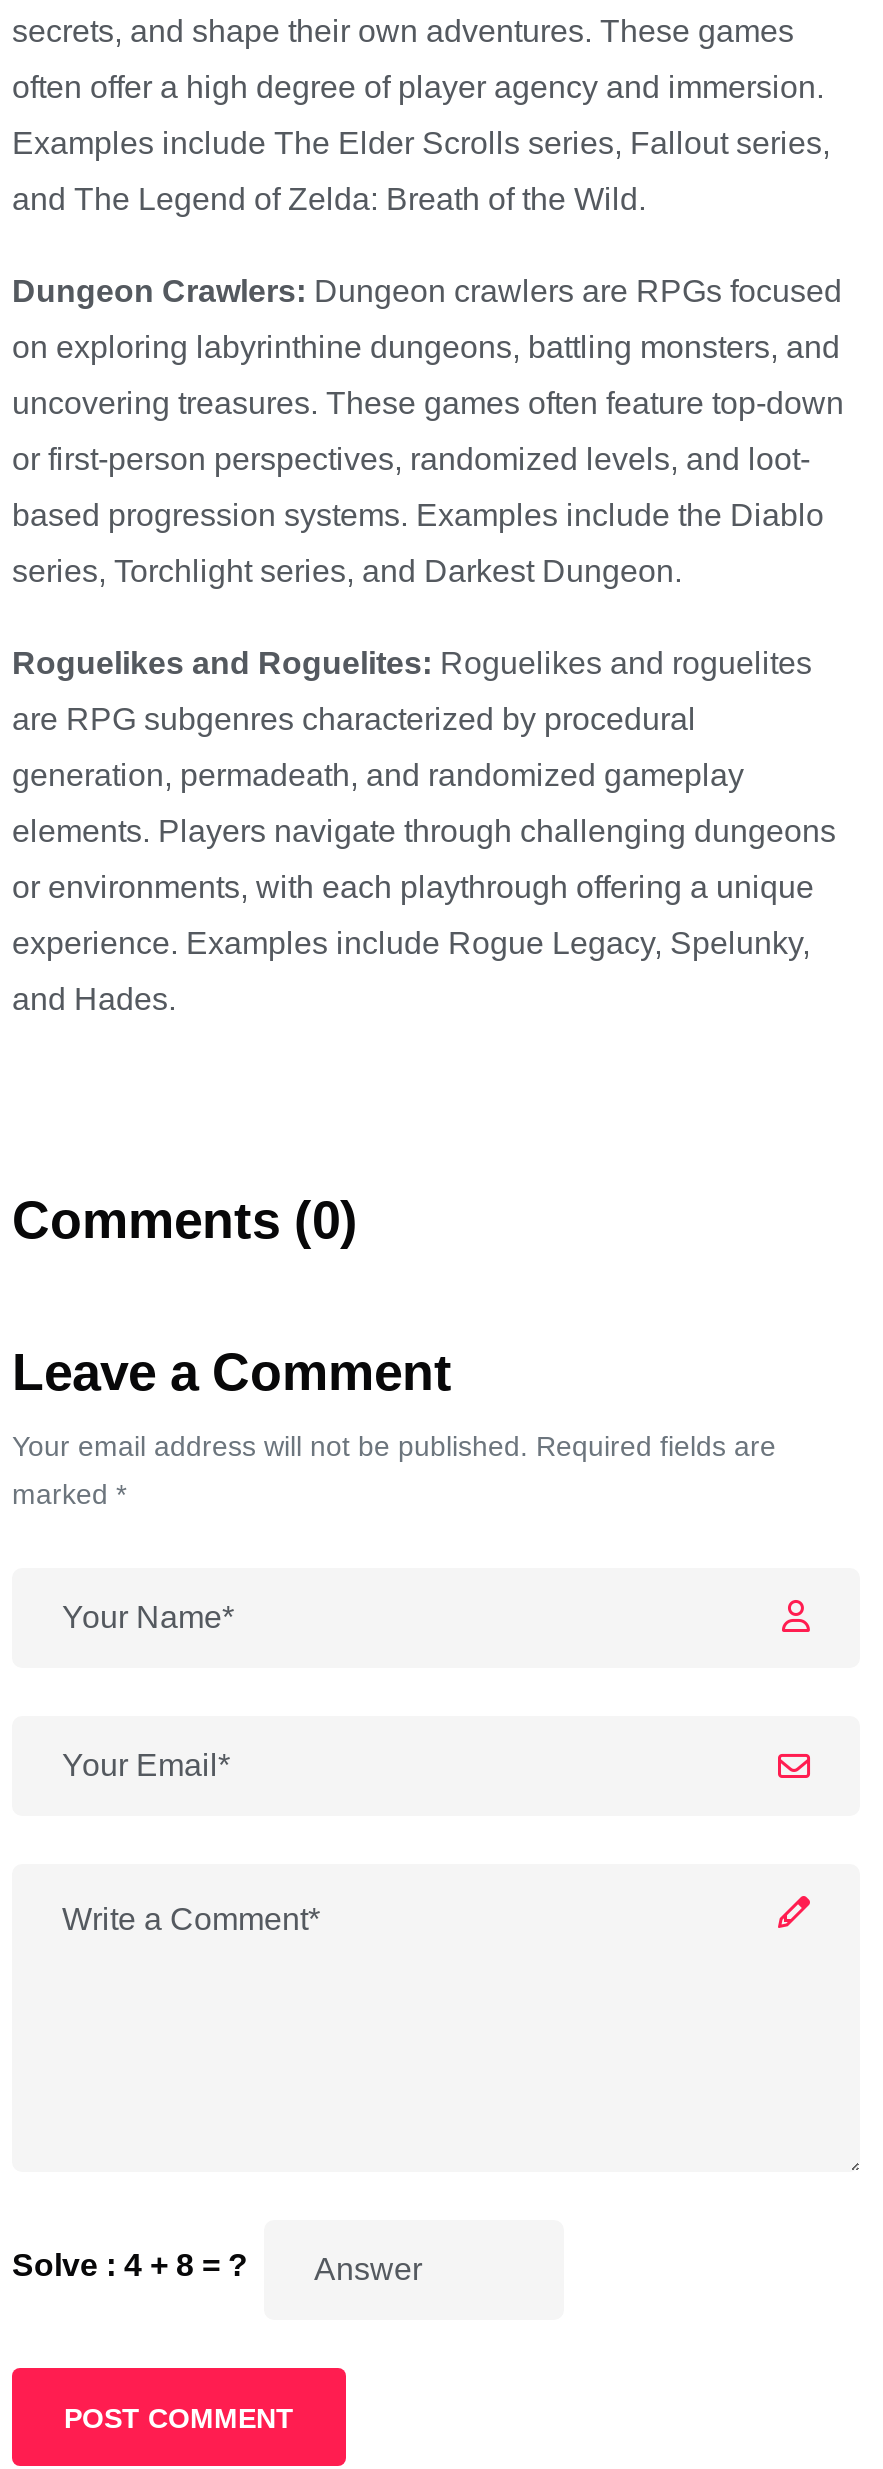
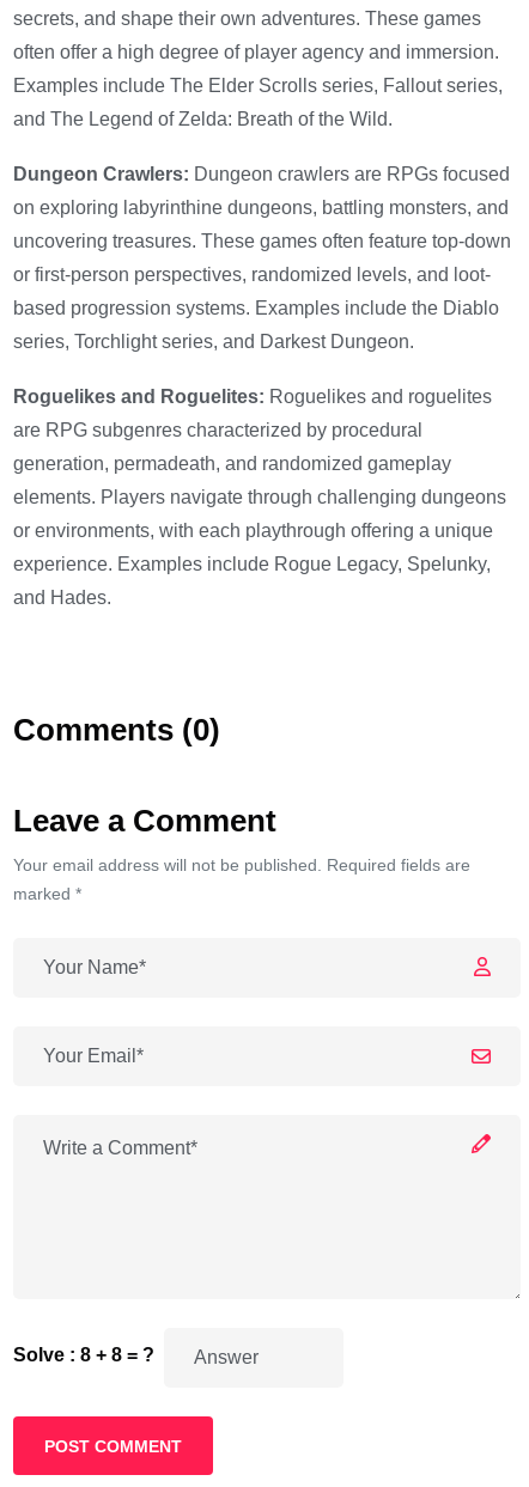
- Solve : 4 + 8 = ?
+ Solve : 8 + 8 = ?
